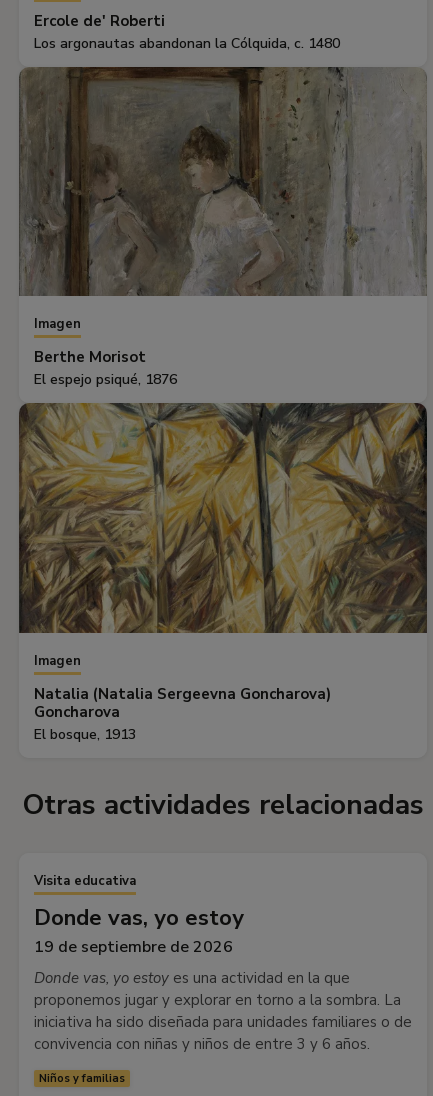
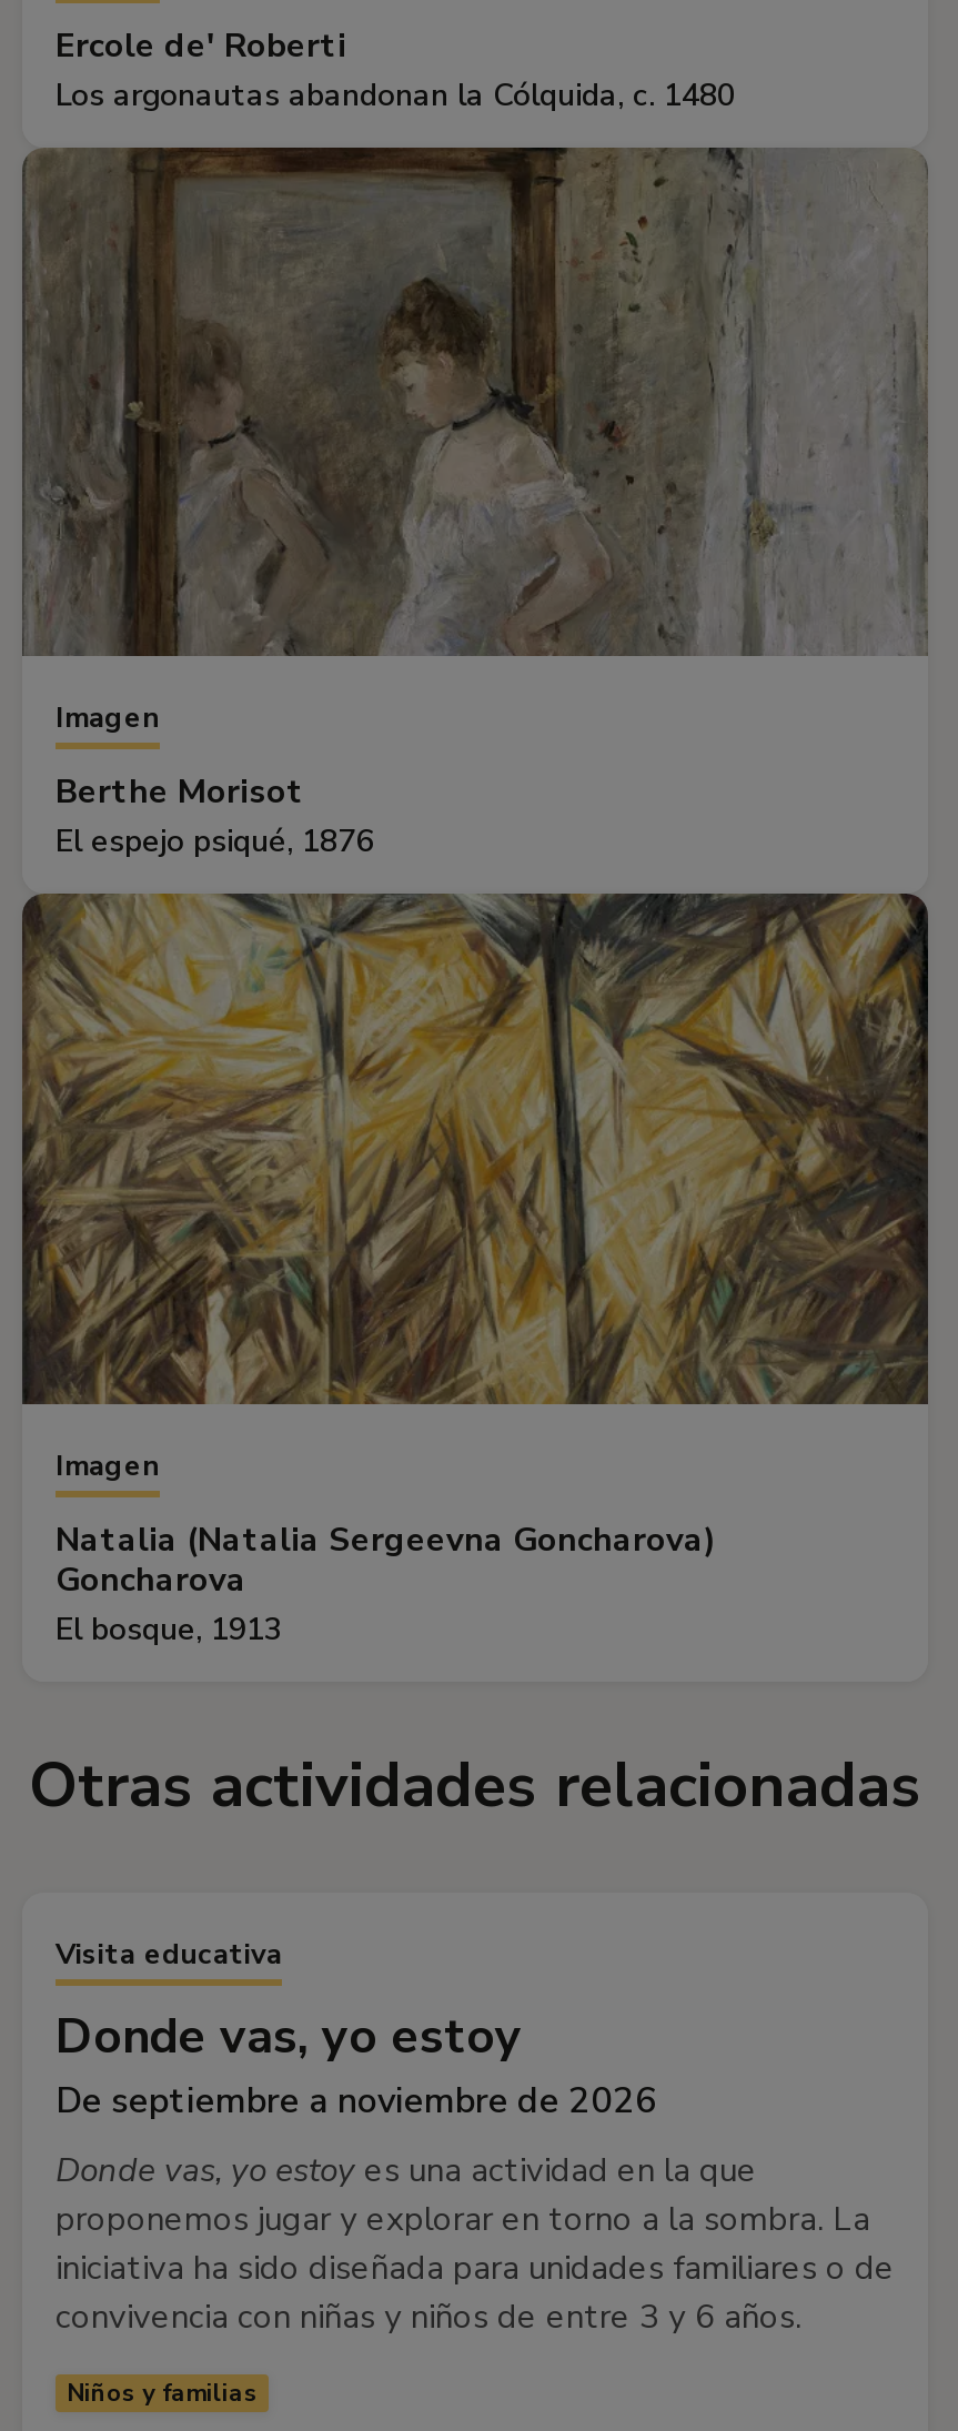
- 19 de septiembre de 2026
+ De septiembre a noviembre de 2026
